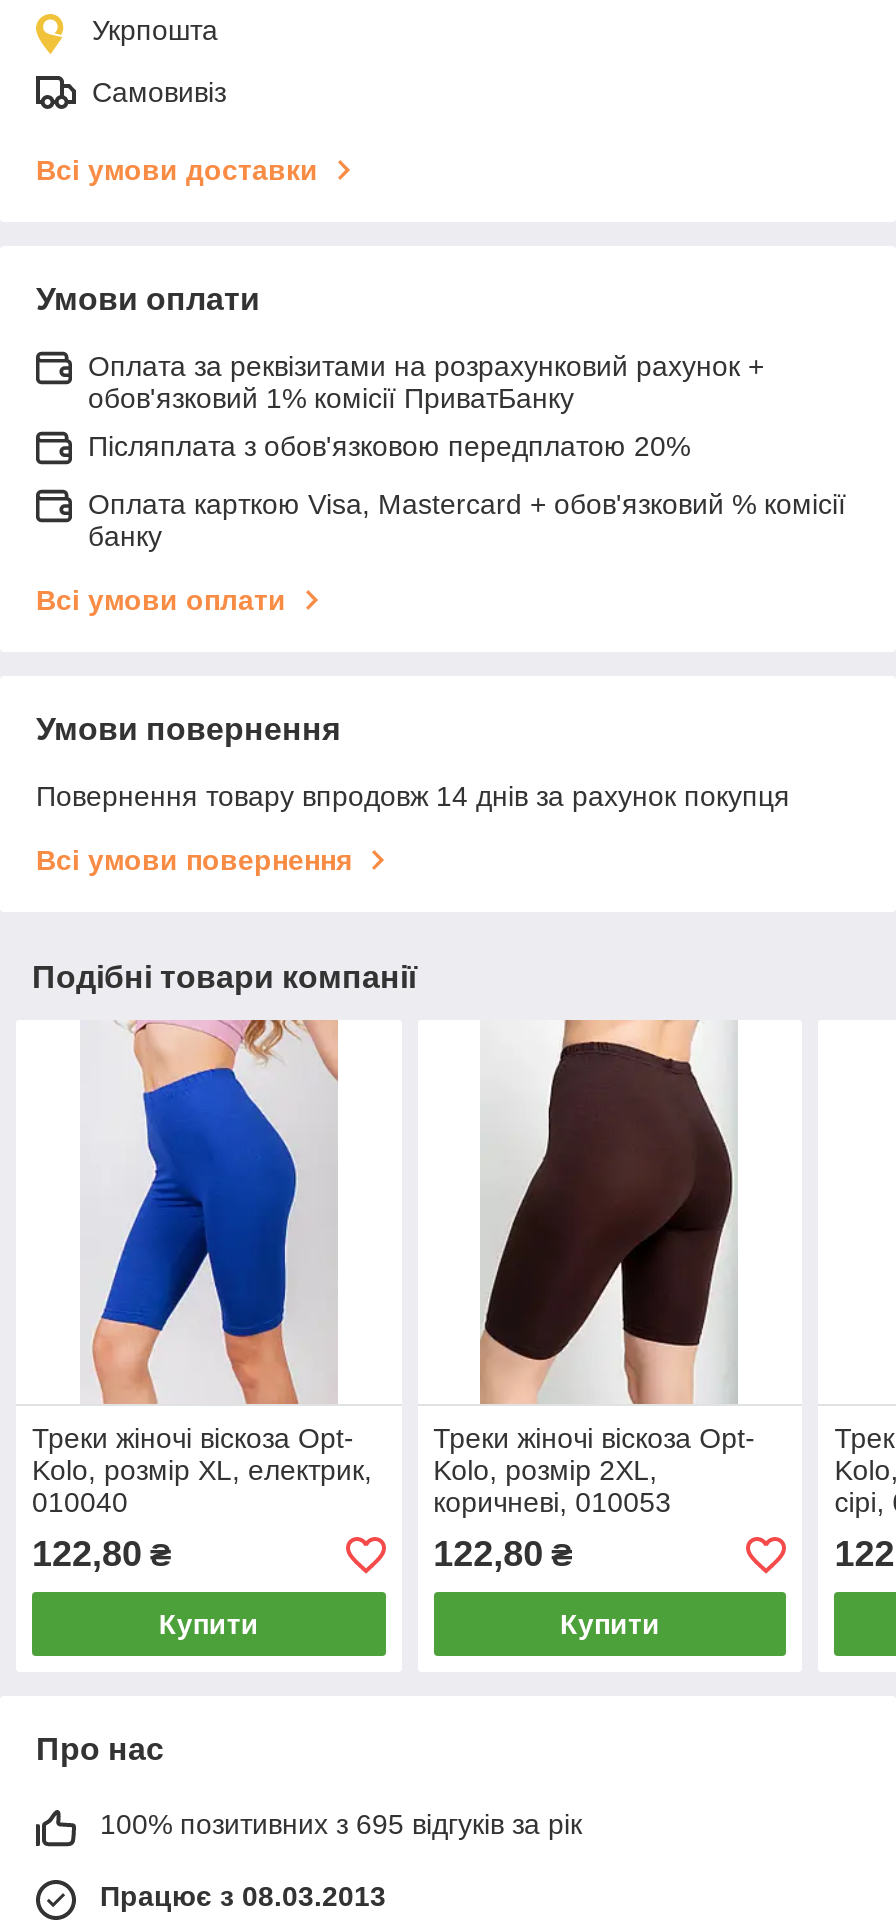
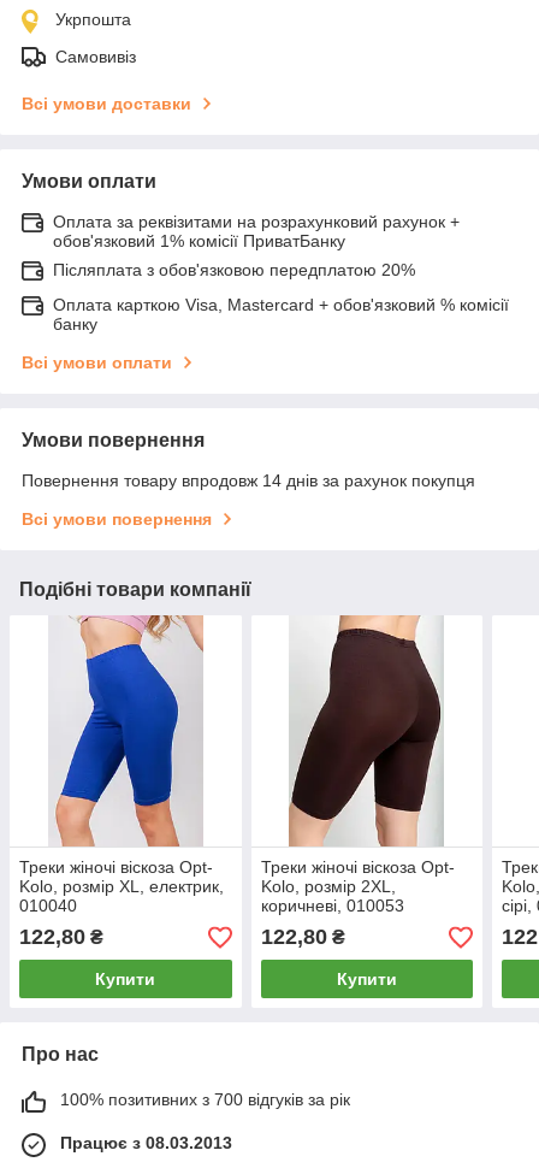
- 100% позитивних з 695 відгуків за рік
+ 100% позитивних з 700 відгуків за рік
